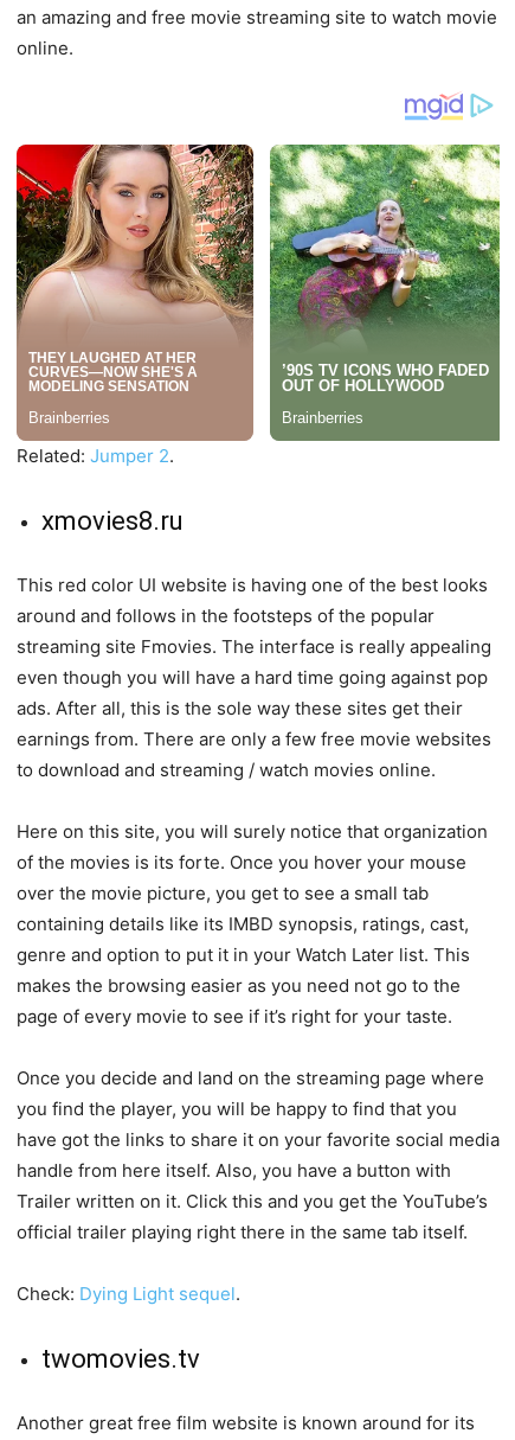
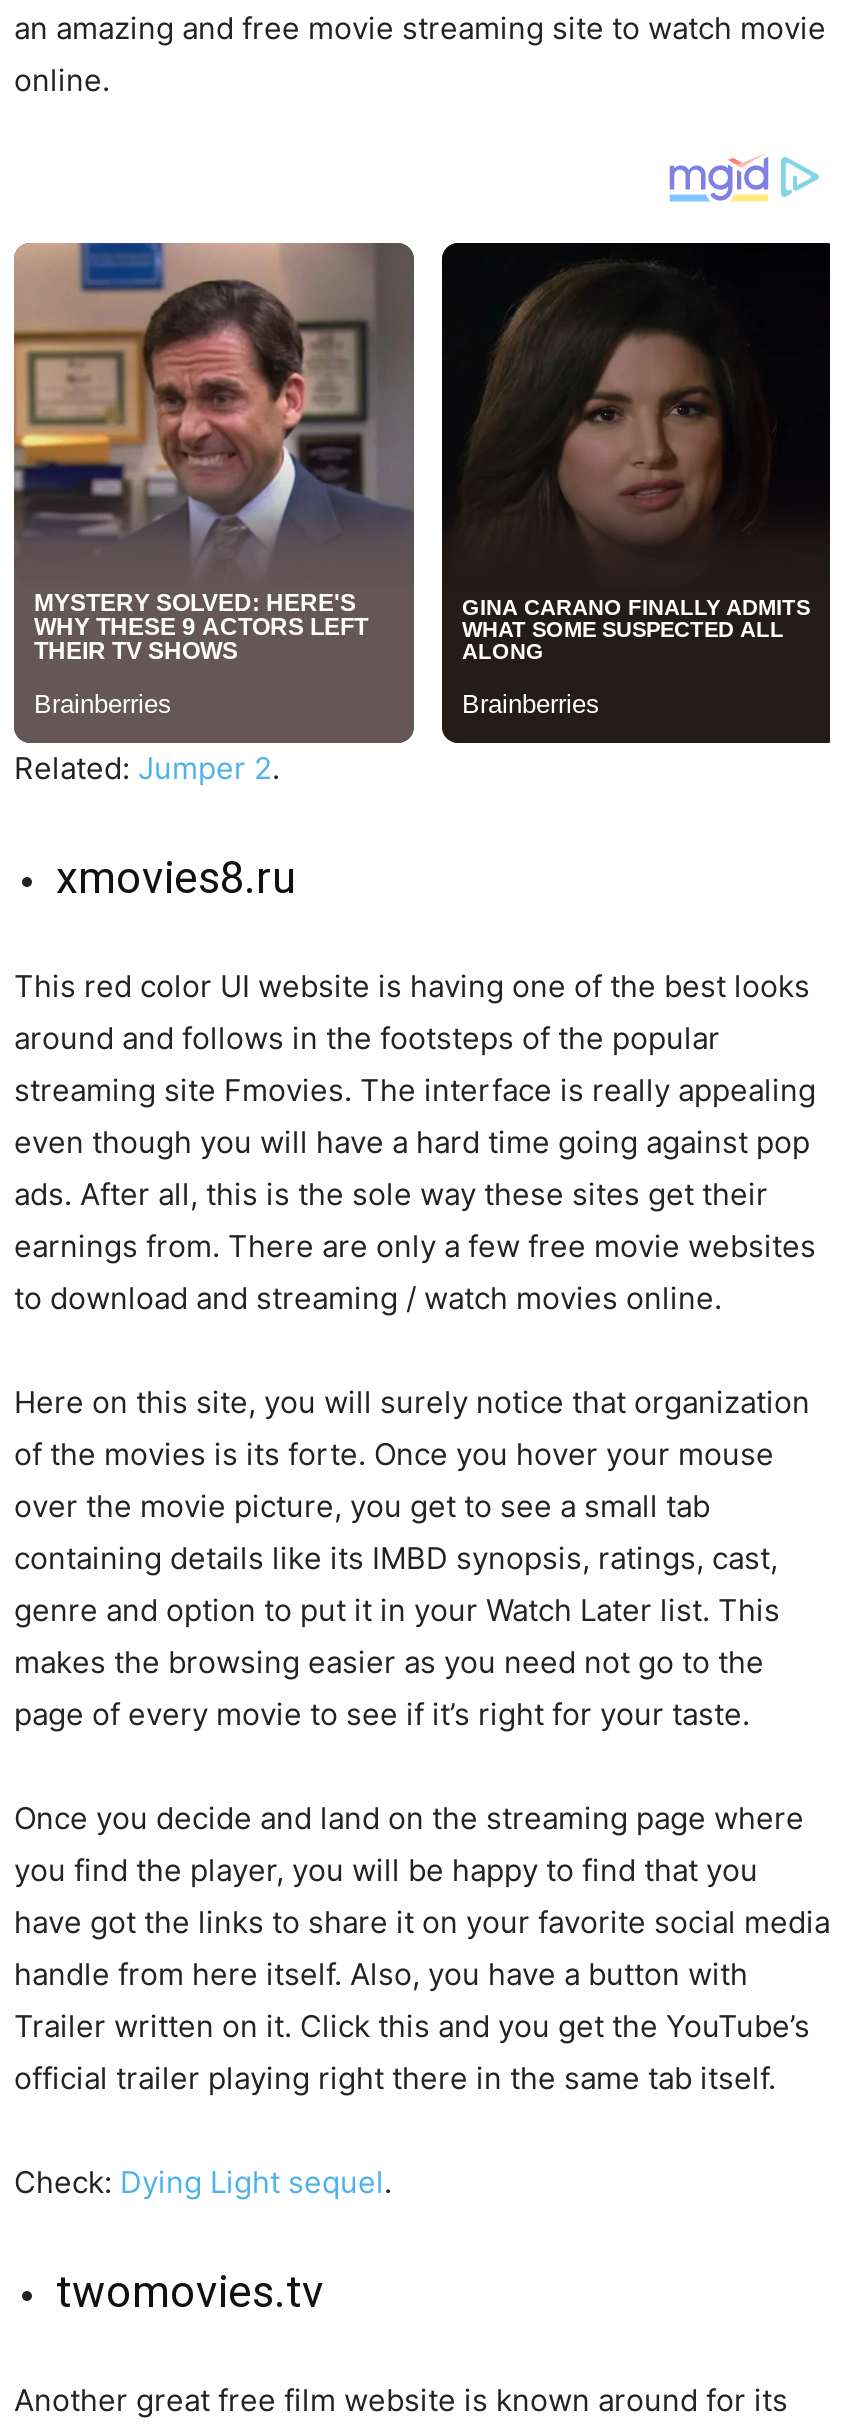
- [image]
+ [image]

- [image]
+ [image]
